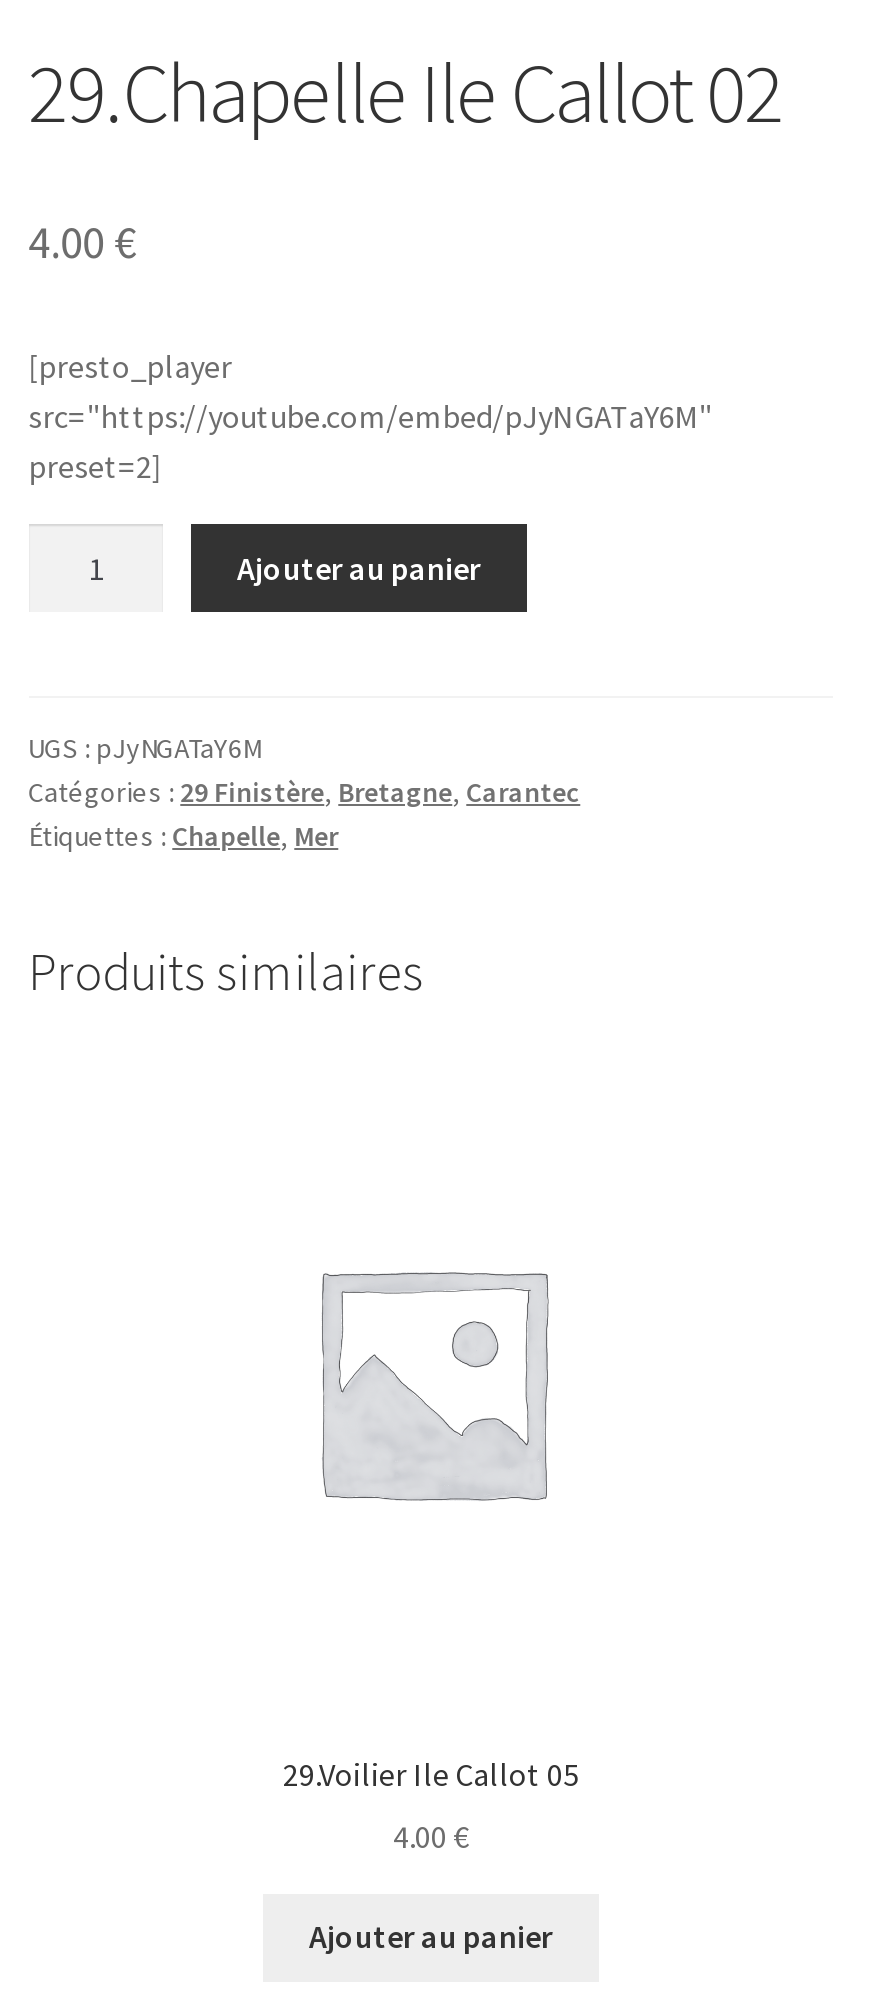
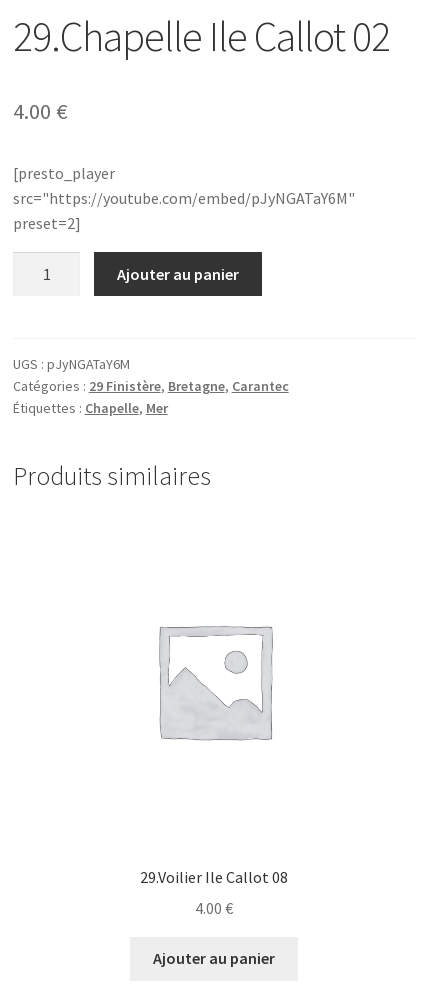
- 29.Voilier Ile Callot 05
+ 29.Voilier Ile Callot 08
